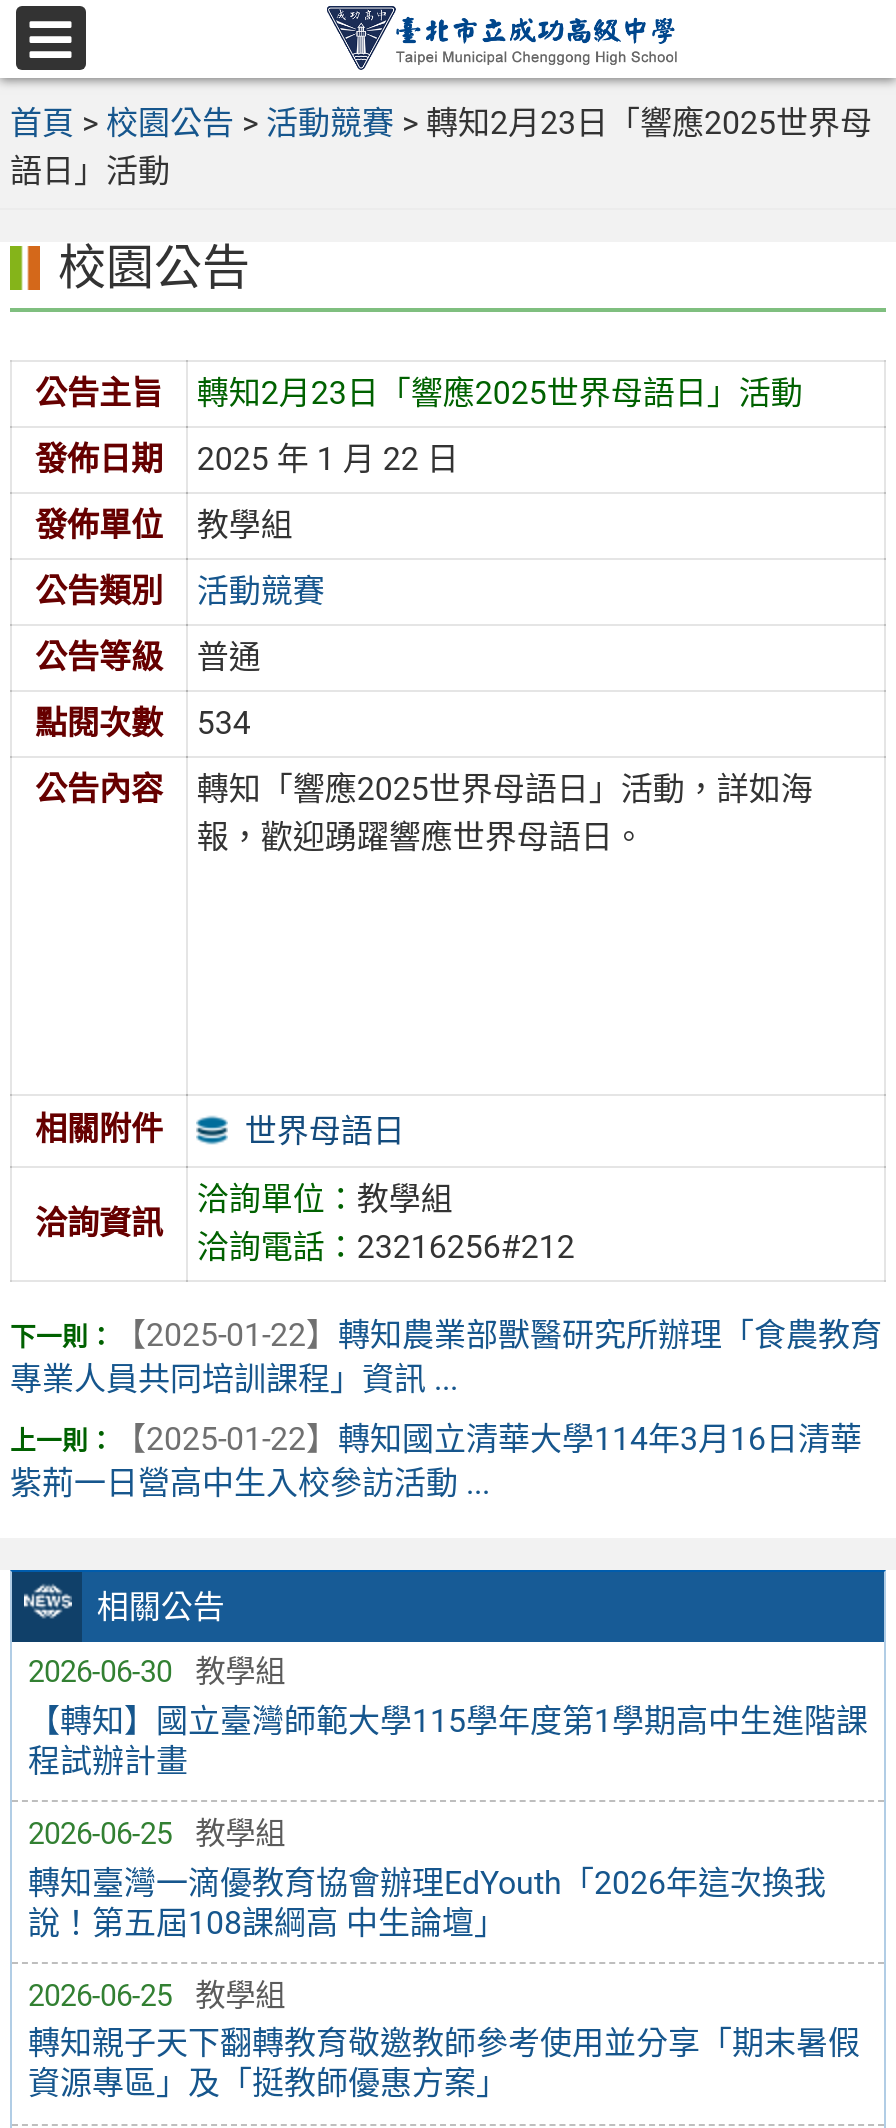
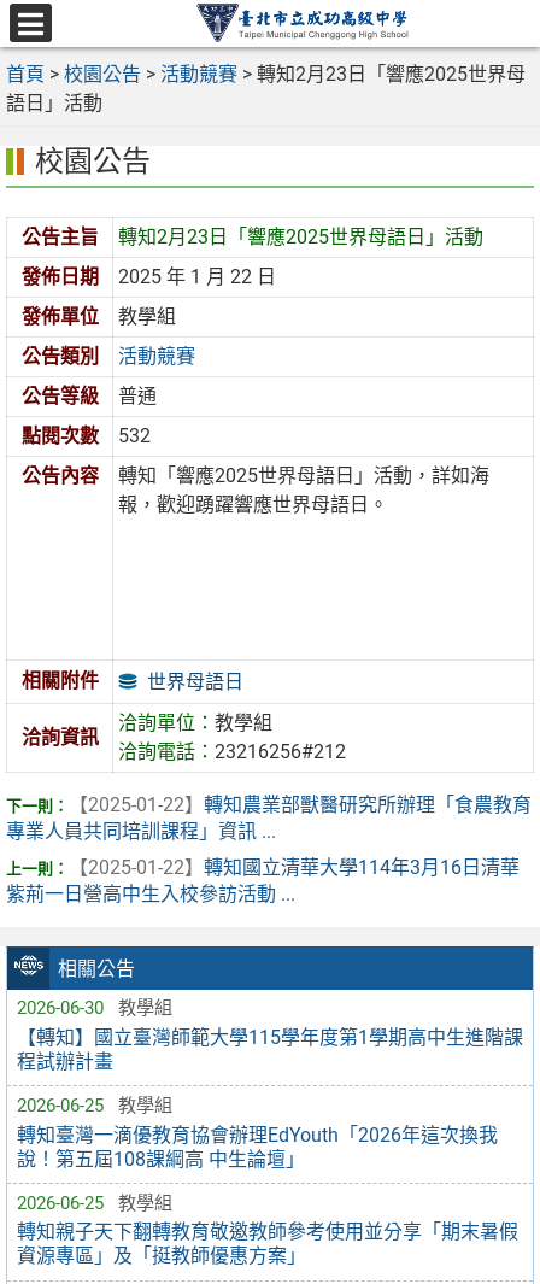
- 點閱次數 534
+ 點閱次數 532
